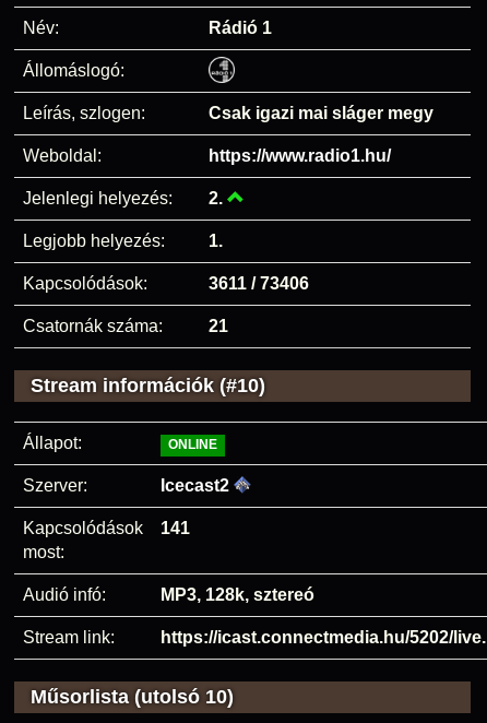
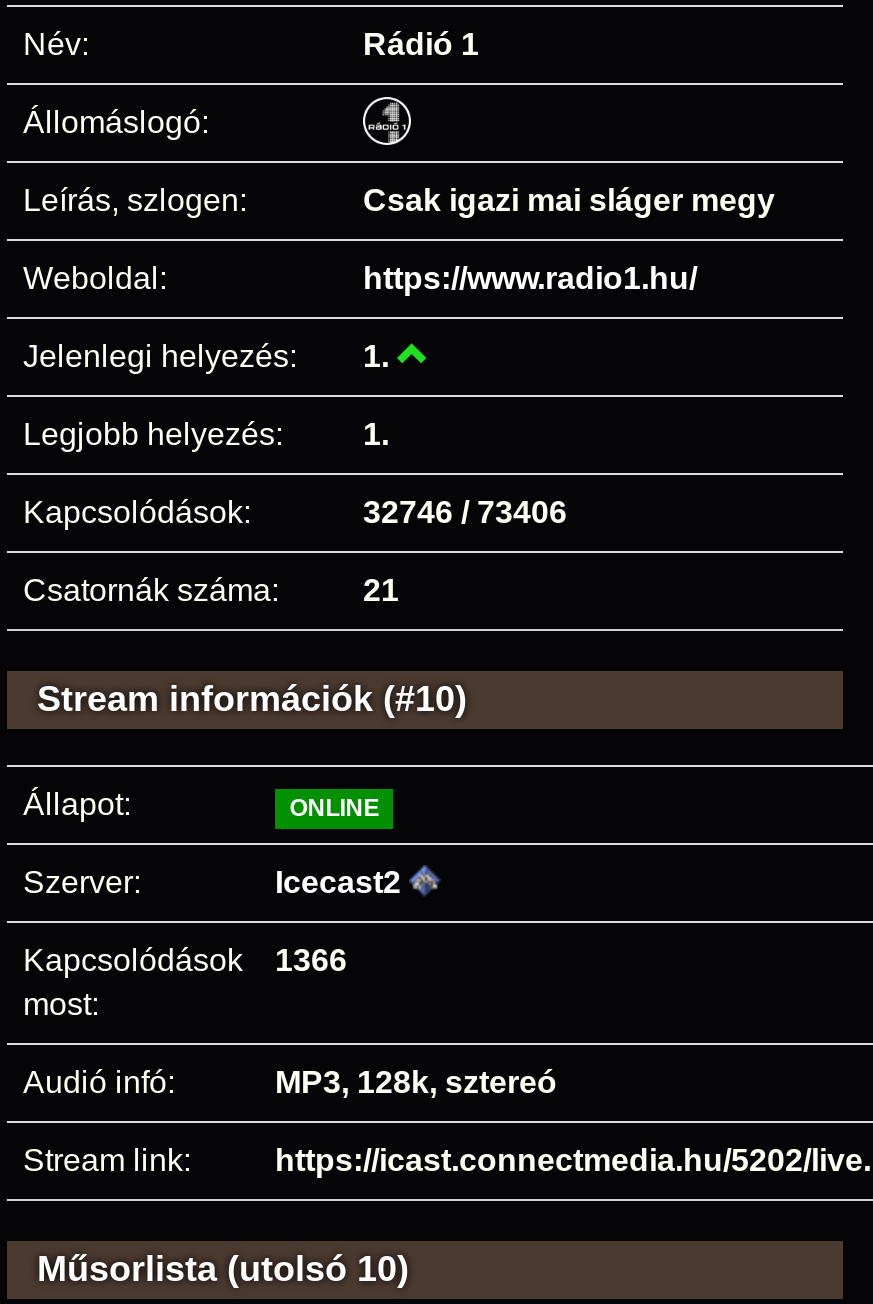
- Jelenlegi helyezés: 2.
+ Jelenlegi helyezés: 1.

- 3611 / 73406
+ 32746 / 73406

- Kapcsolódások 141
+ Kapcsolódások 1366
